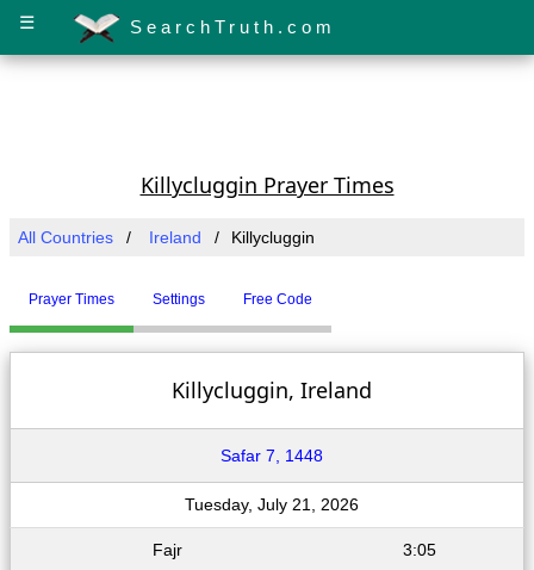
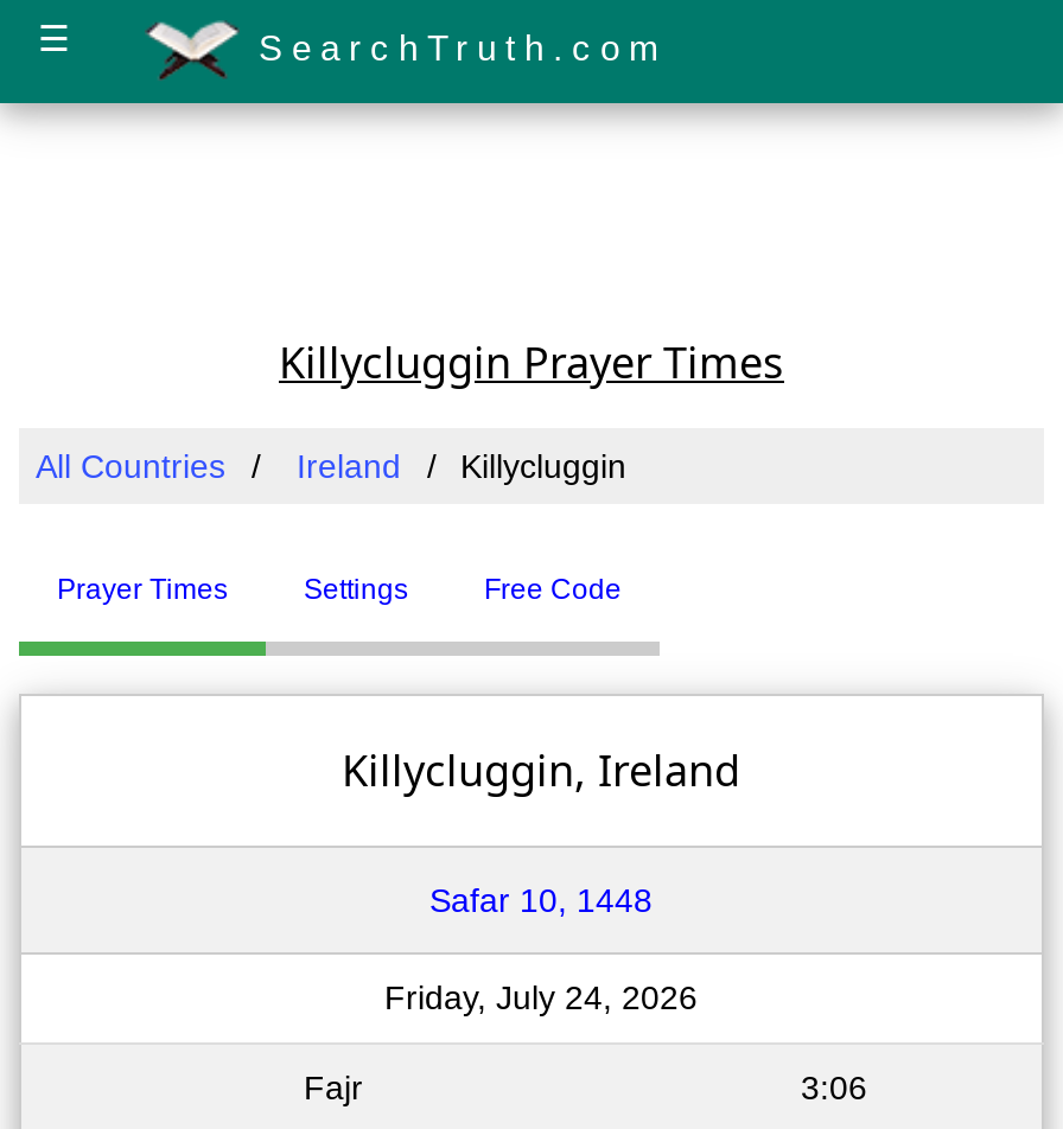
- Safar 7, 1448
+ Safar 10, 1448

- Tuesday, July 21, 2026
+ Friday, July 24, 2026

- 3:05
+ 3:06
